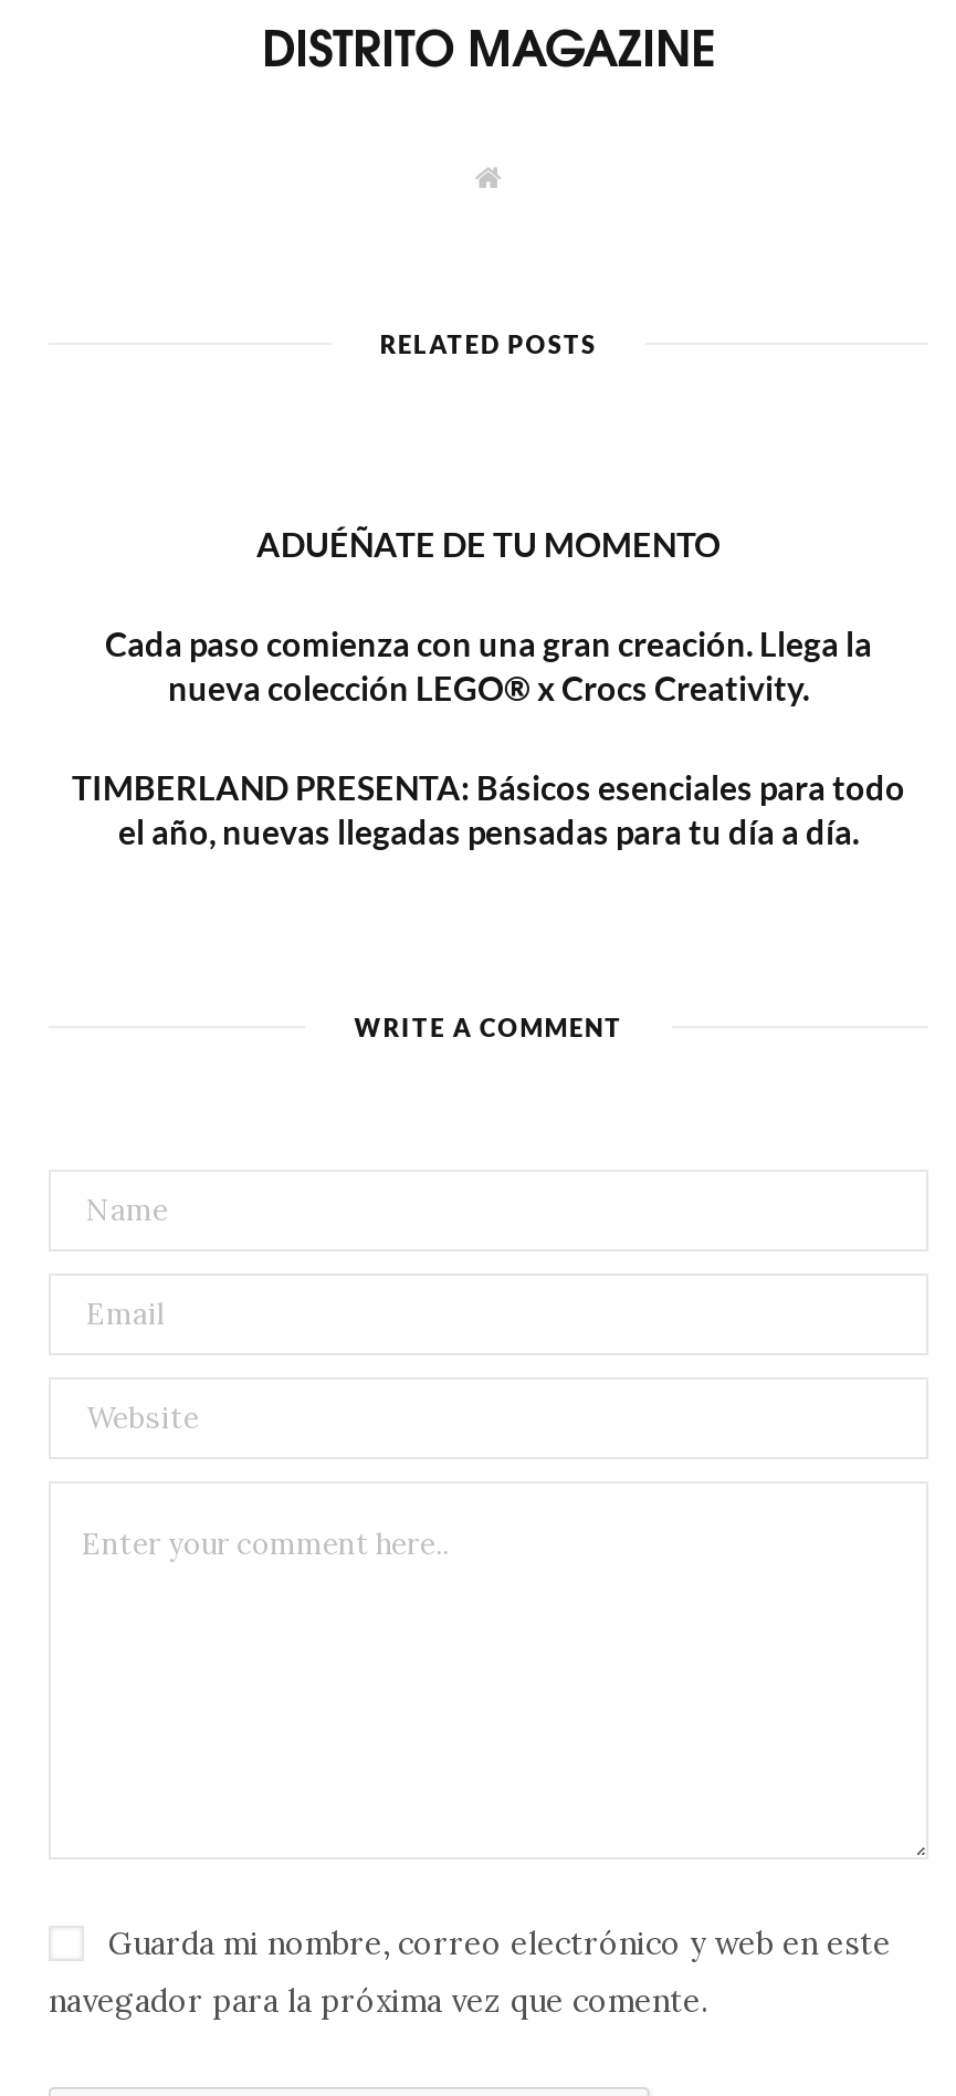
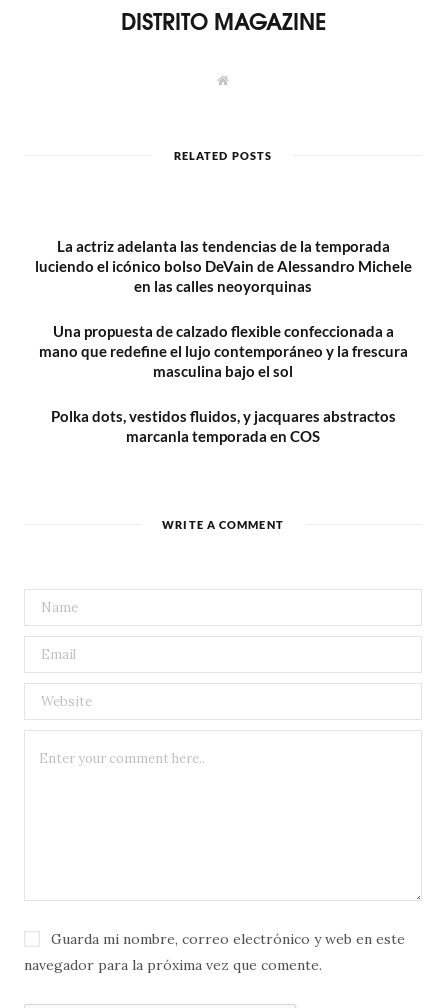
- ADUÉÑATE DE TU MOMENTO
+ La actriz adelanta las tendencias de la temporada
+ luciendo el icónico bolso DeVain de Alessandro Michele
+ en las calles neoyorquinas

- Cada paso comienza con una gran creación. Llega la
- nueva colección LEGO® x Crocs Creativity.
+ Una propuesta de calzado flexible confeccionada a
+ mano que redefine el lujo contemporáneo y la frescura
+ masculina bajo el sol

- TIMBERLAND PRESENTA: Básicos esenciales para todo
- el año, nuevas llegadas pensadas para tu día a día.
+ Polka dots, vestidos fluidos, y jacquares abstractos
+ marcanla temporada en COS
